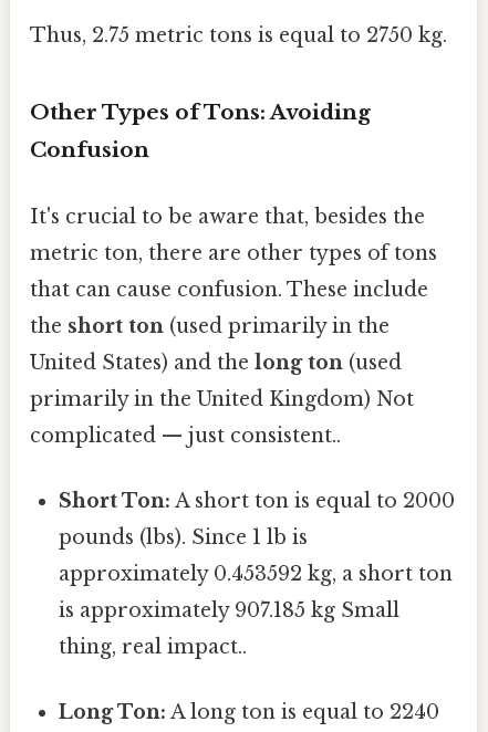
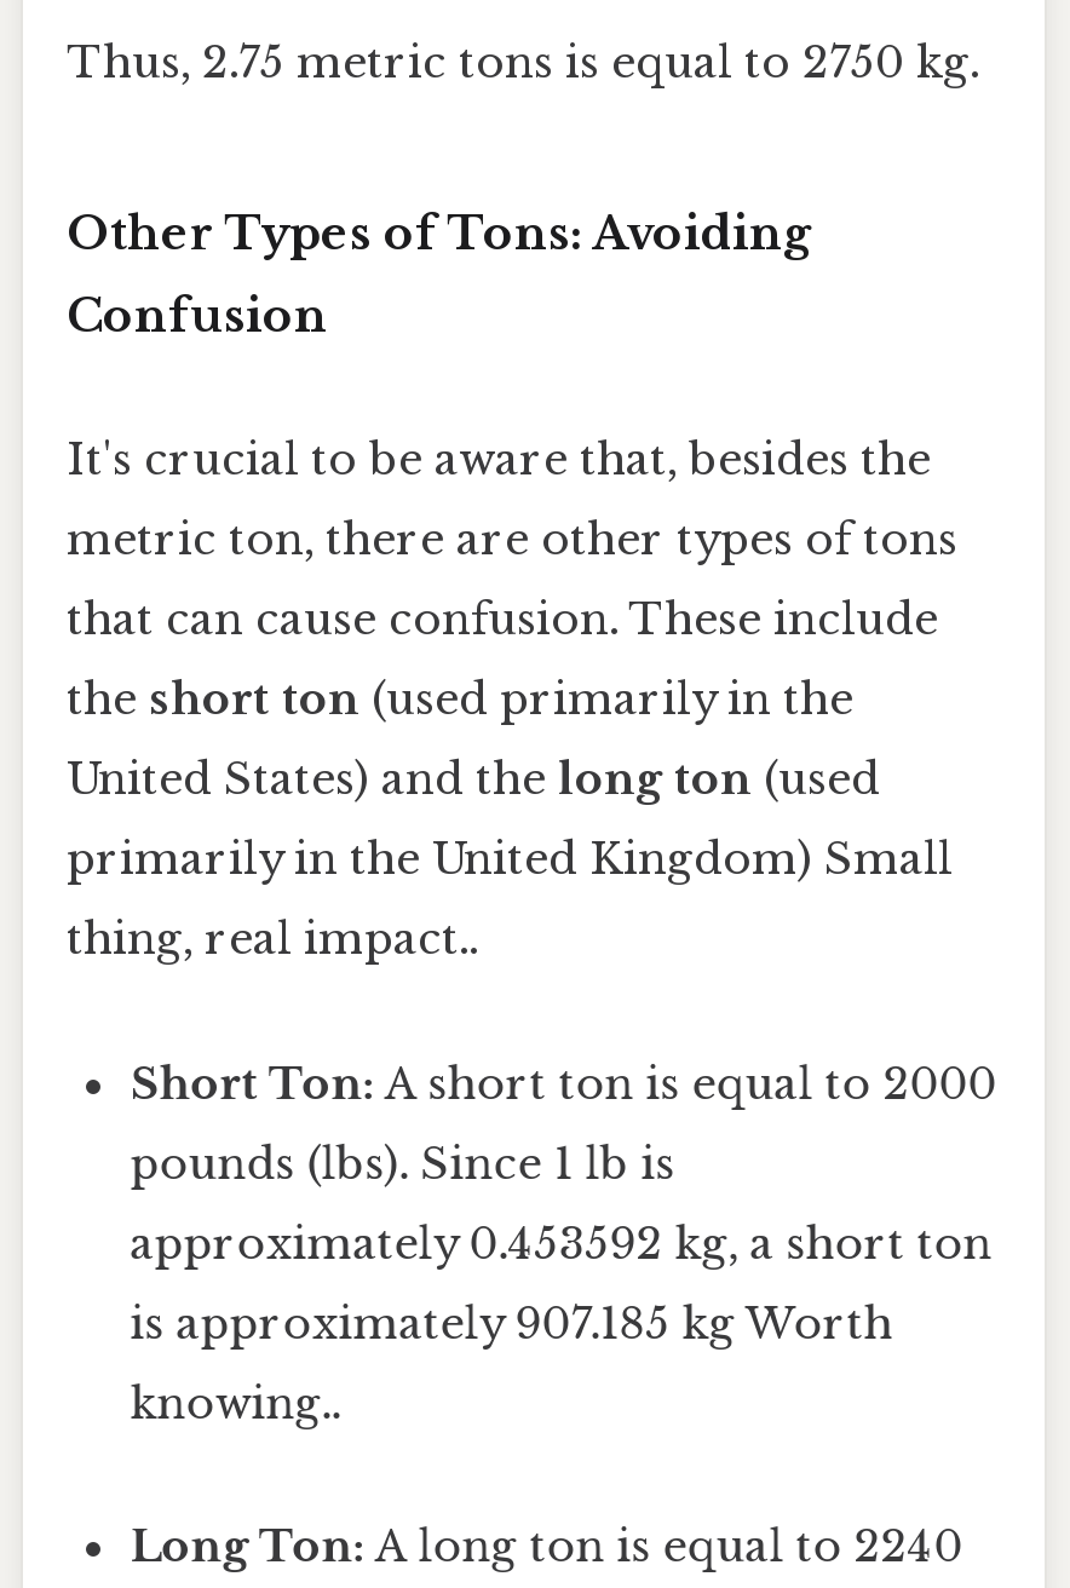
- primarily in the United Kingdom) Not
+ primarily in the United Kingdom) Small

- complicated — just consistent..

+ knowing..

- is approximately 907.185 kg Small
+ is approximately 907.185 kg Worth

moved up: thing, real impact..
